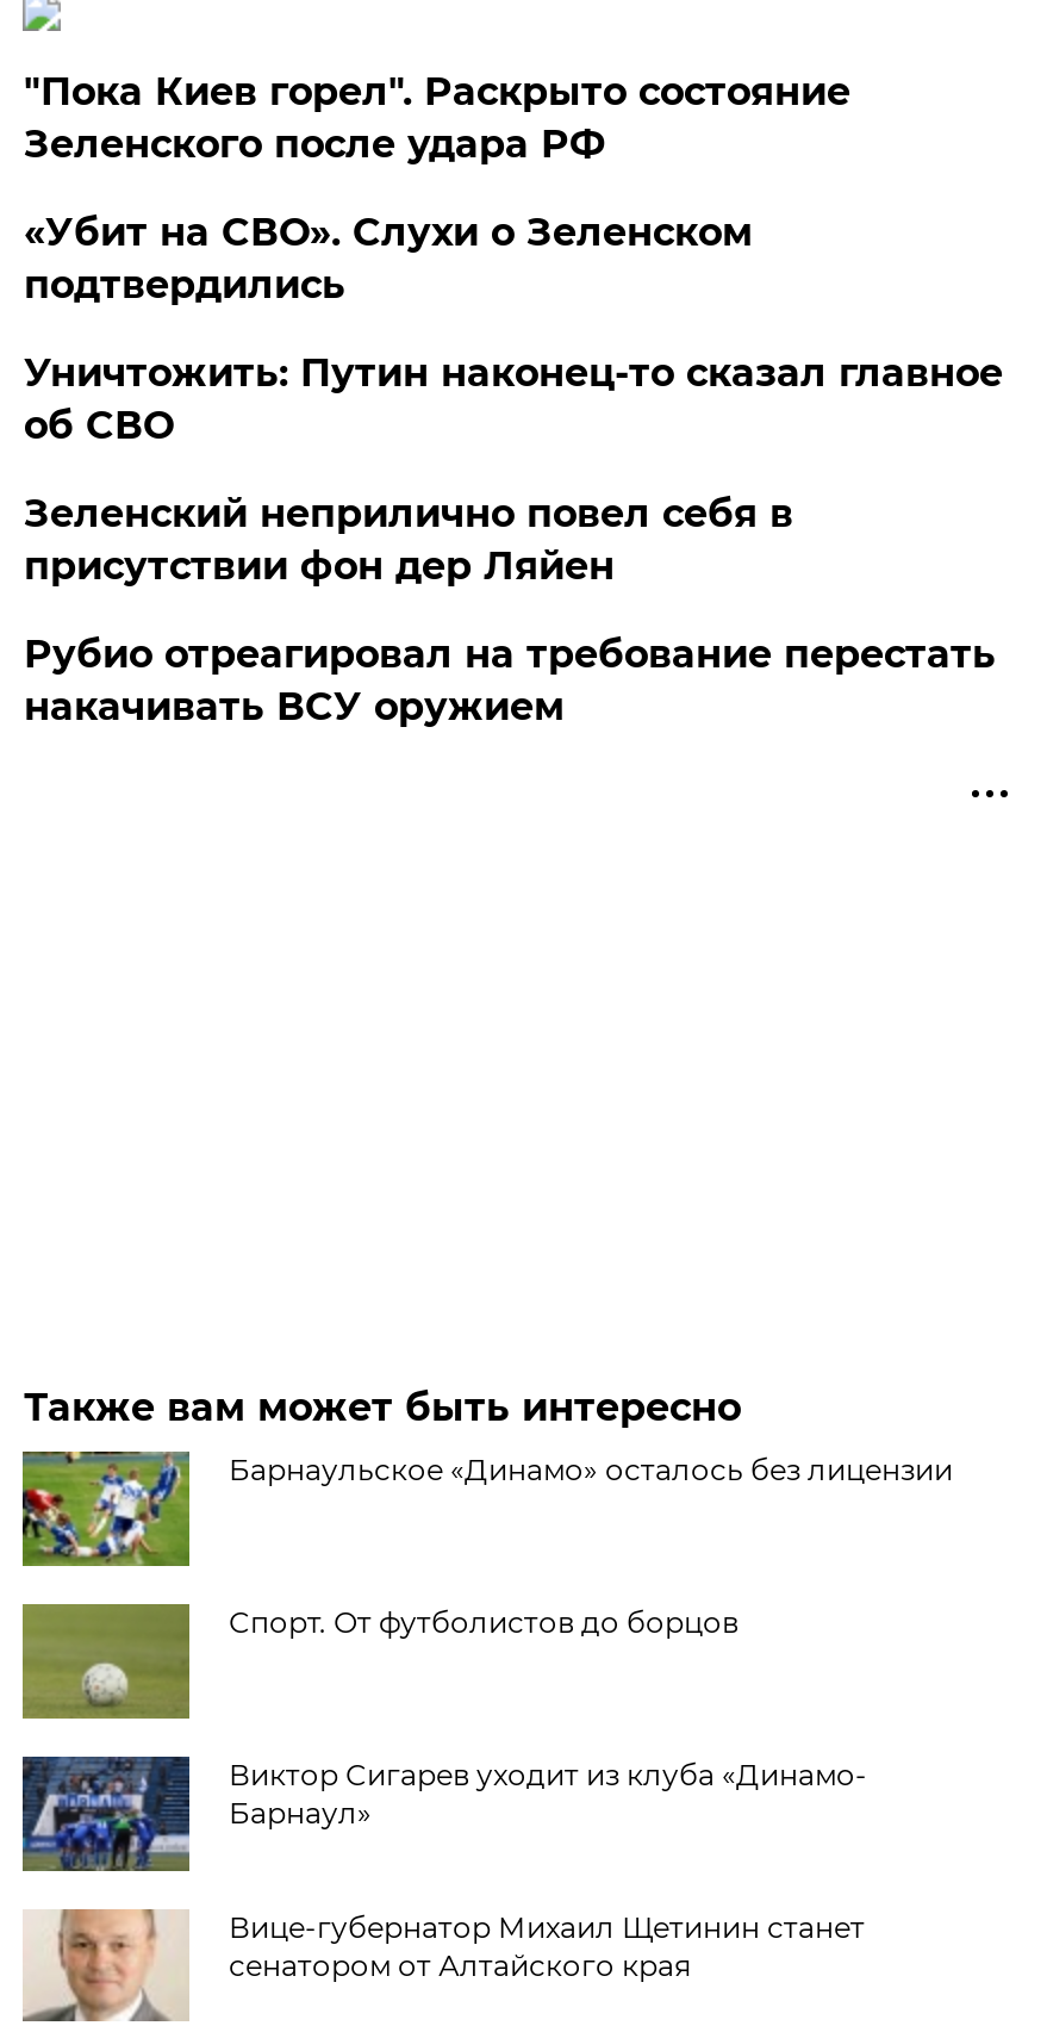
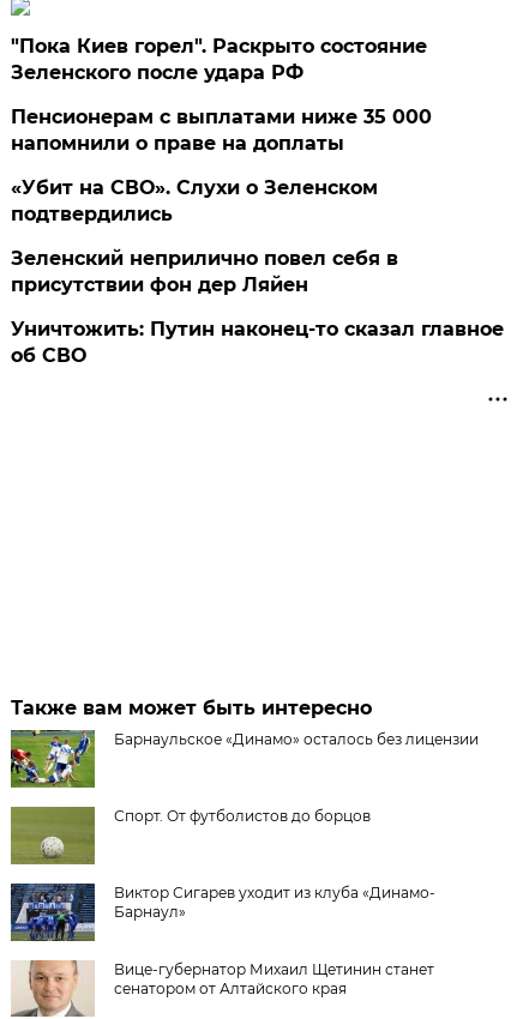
+ Пенсионерам с выплатами ниже 35 000
+ напомнили о праве на доплаты

moved down: «Убит на СВО». Слухи о Зеленском | подтвердились

moved down: Уничтожить: Путин наконец-то сказал главное | об СВО

- Рубио отреагировал на требование перестать
- накачивать ВСУ оружием
